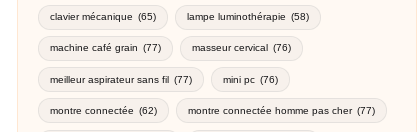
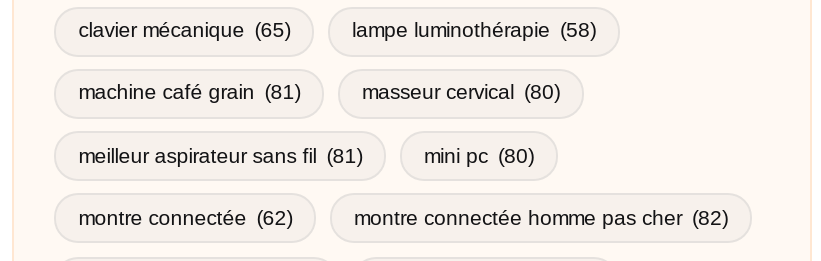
- machine café grain (77)
+ machine café grain (81)

- masseur cervical (76)
+ masseur cervical (80)

- meilleur aspirateur sans fil (77)
+ meilleur aspirateur sans fil (81)

- mini pc (76)
+ mini pc (80)

- montre connectée homme pas cher (77)
+ montre connectée homme pas cher (82)
